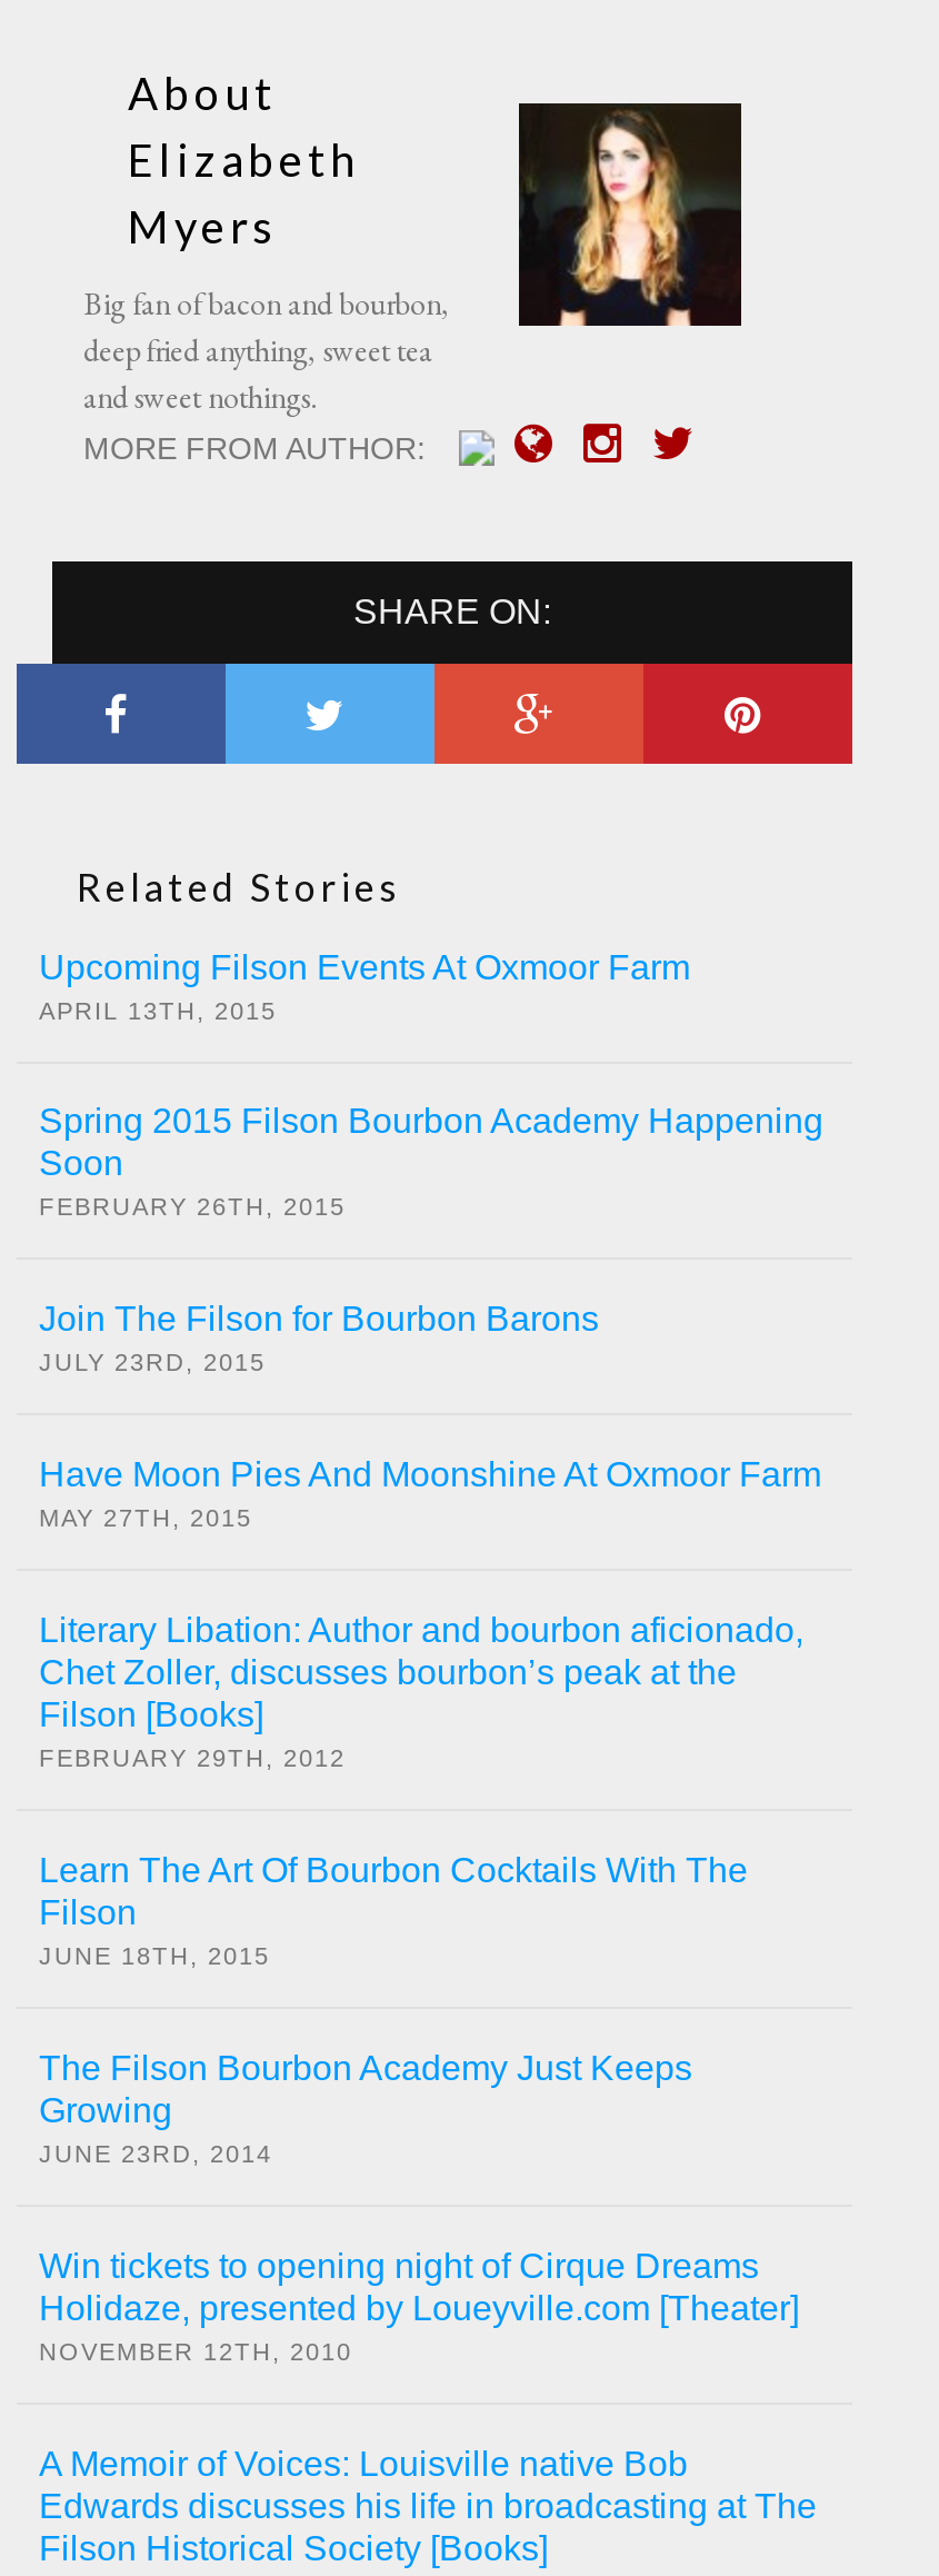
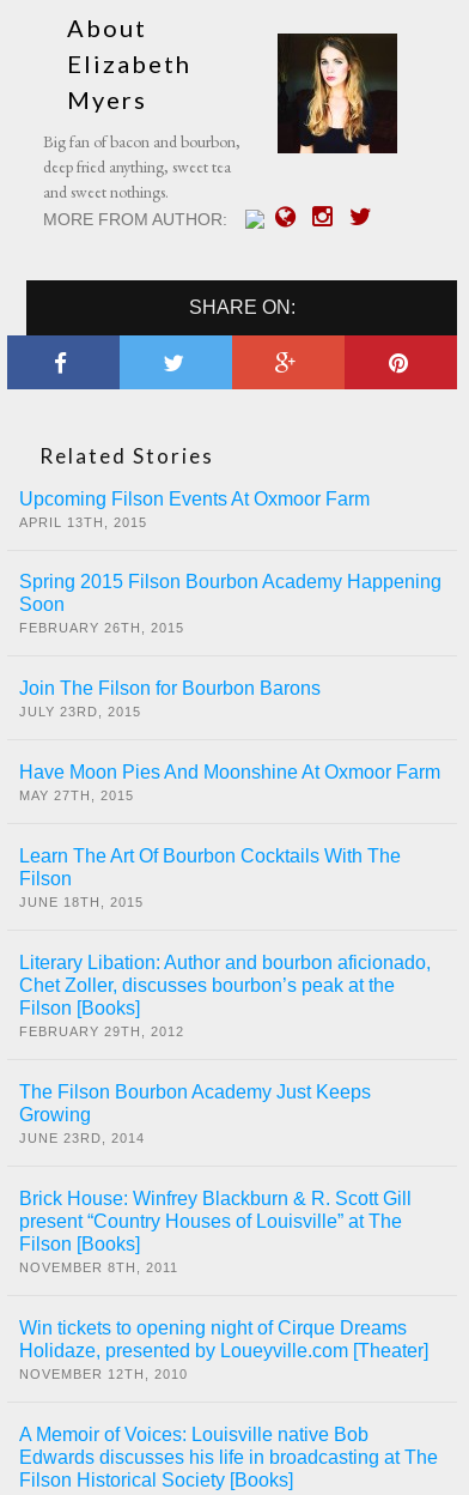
moved up: Learn The Art Of Bourbon Cocktails With The | Filson | JUNE 18TH, 2015

+ Brick House: Winfrey Blackburn & R. Scott Gill
+ present “Country Houses of Louisville” at The
+ Filson [Books]
+ NOVEMBER 8TH, 2011
